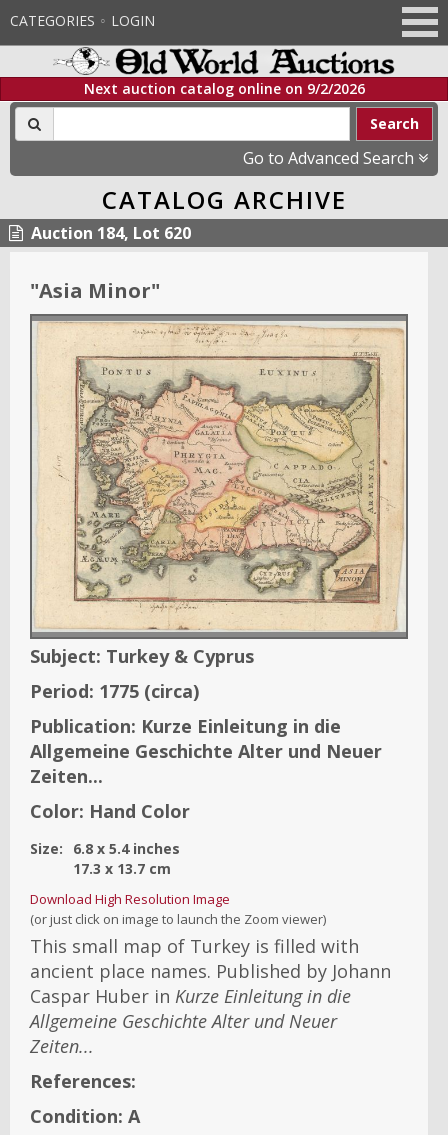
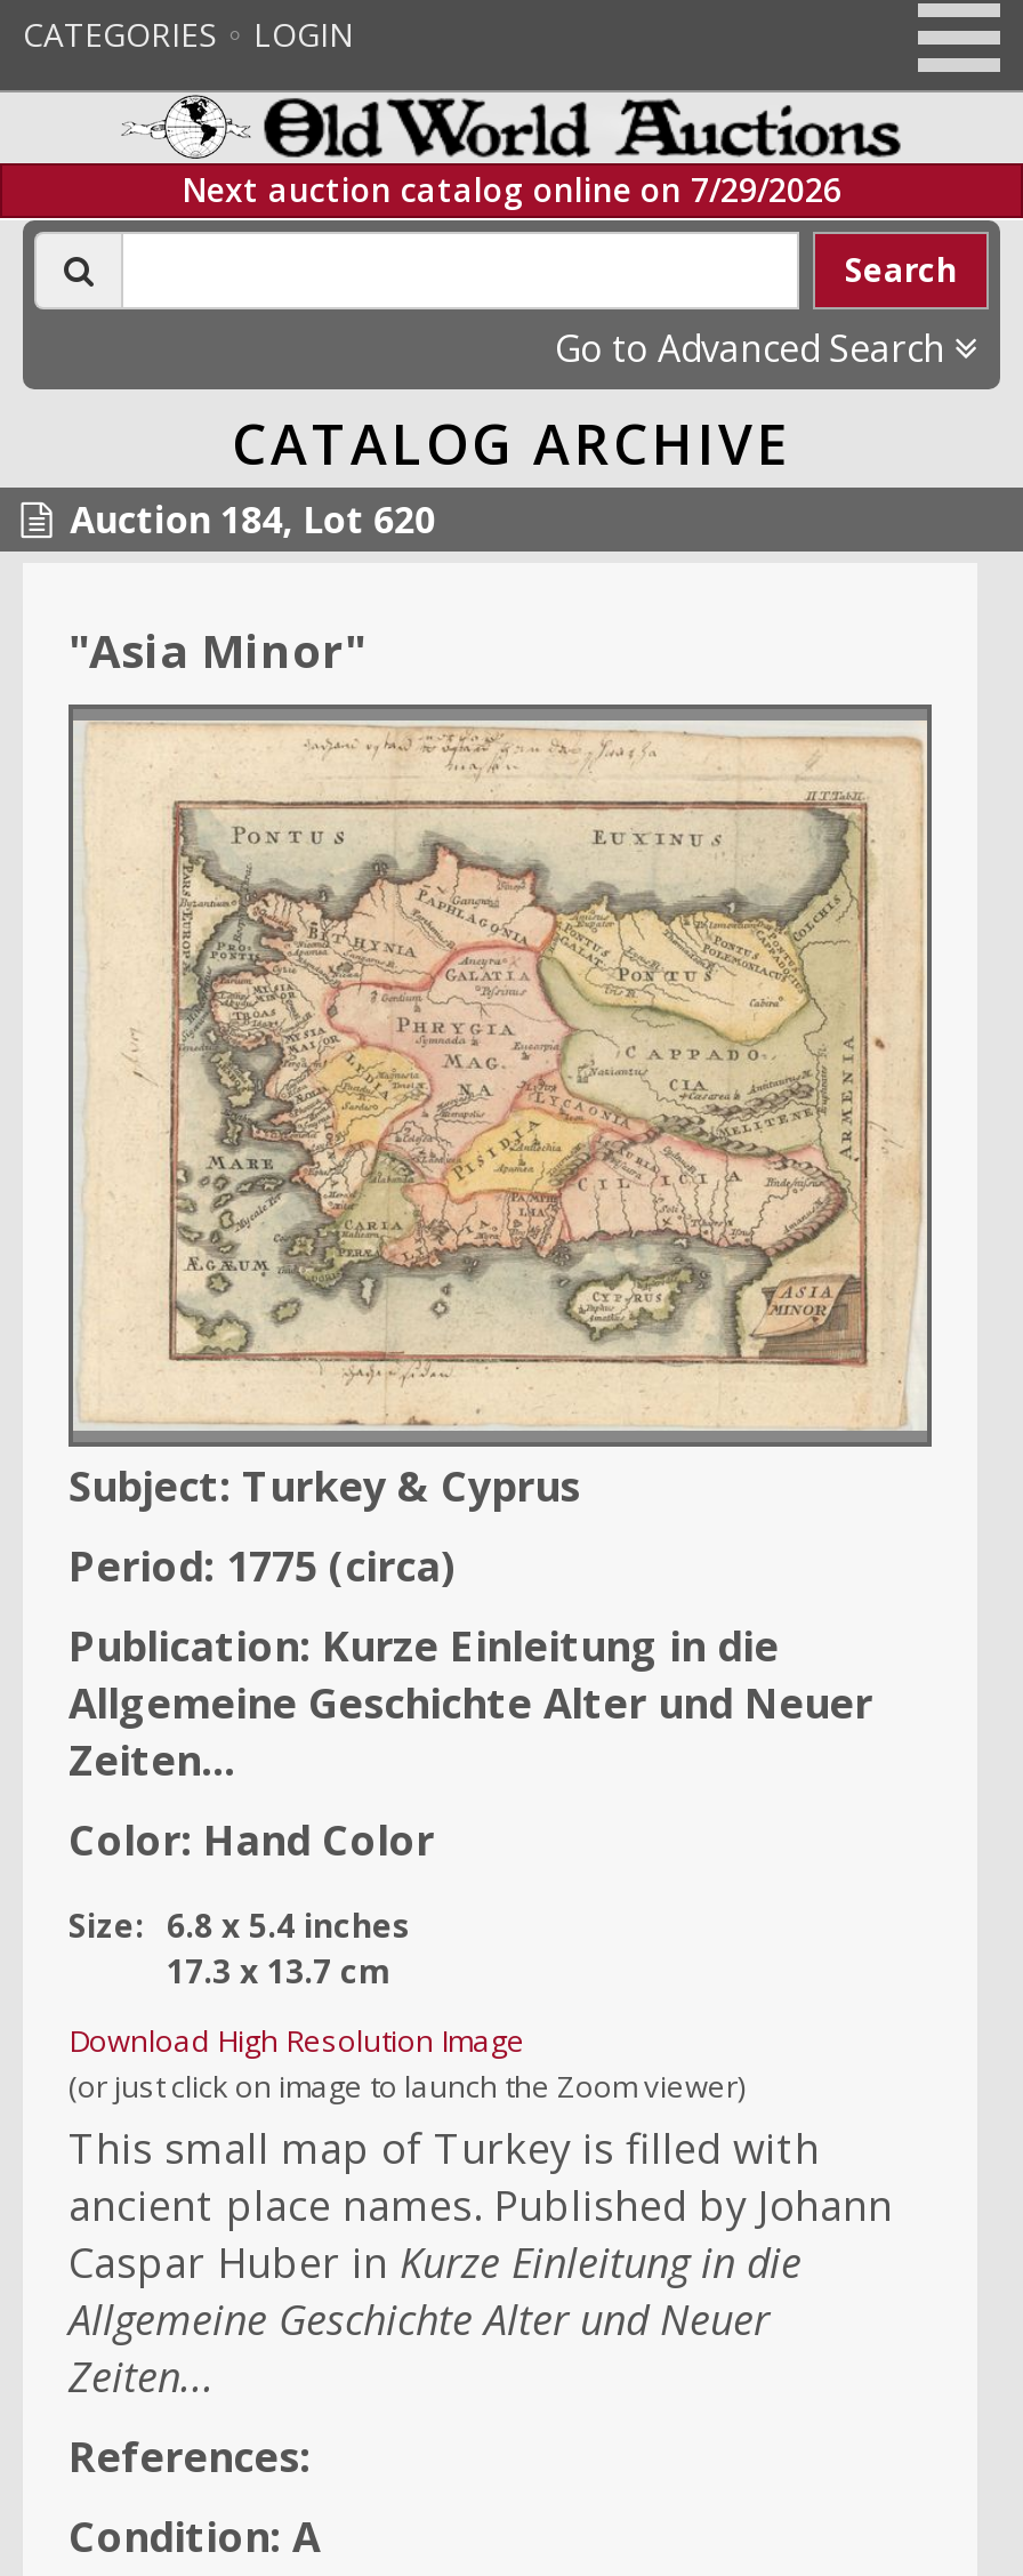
- Next auction catalog online on 9/2/2026
+ Next auction catalog online on 7/29/2026
